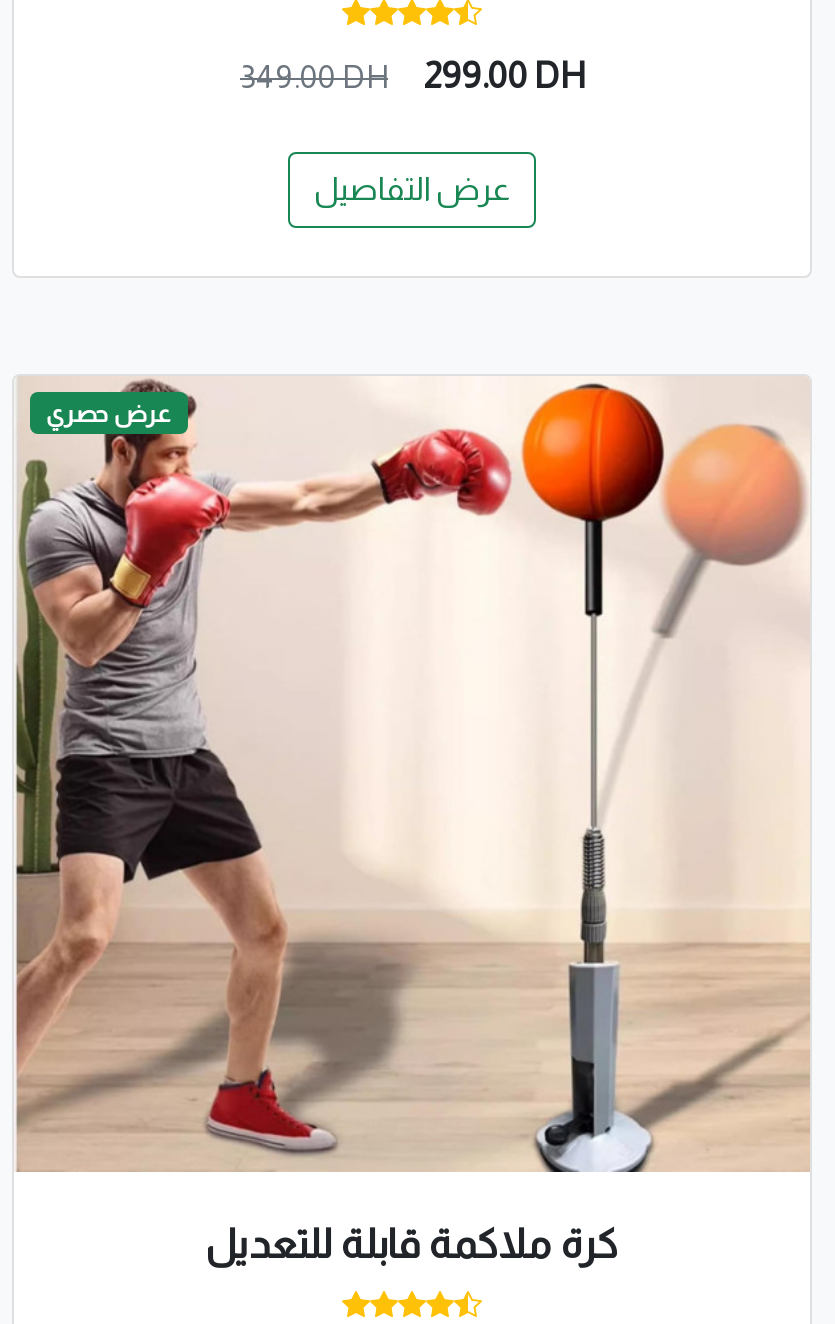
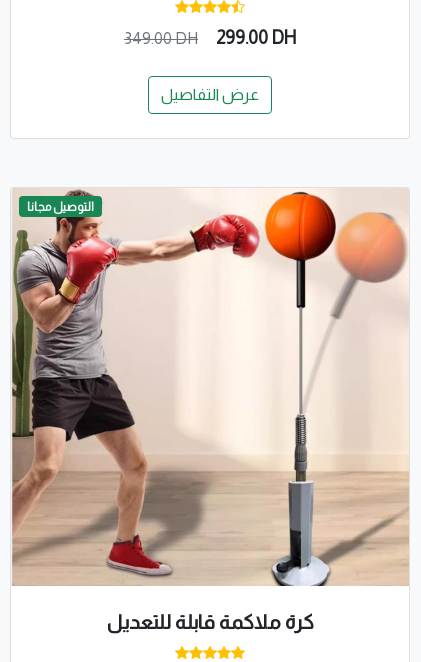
- عرض حصري
+ التوصيل مجانا
